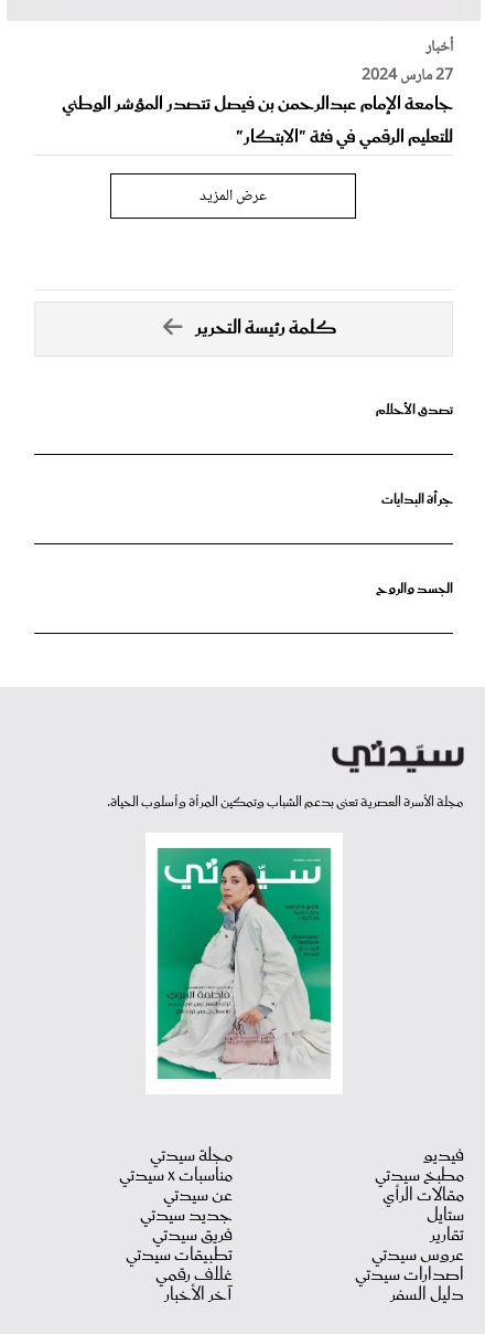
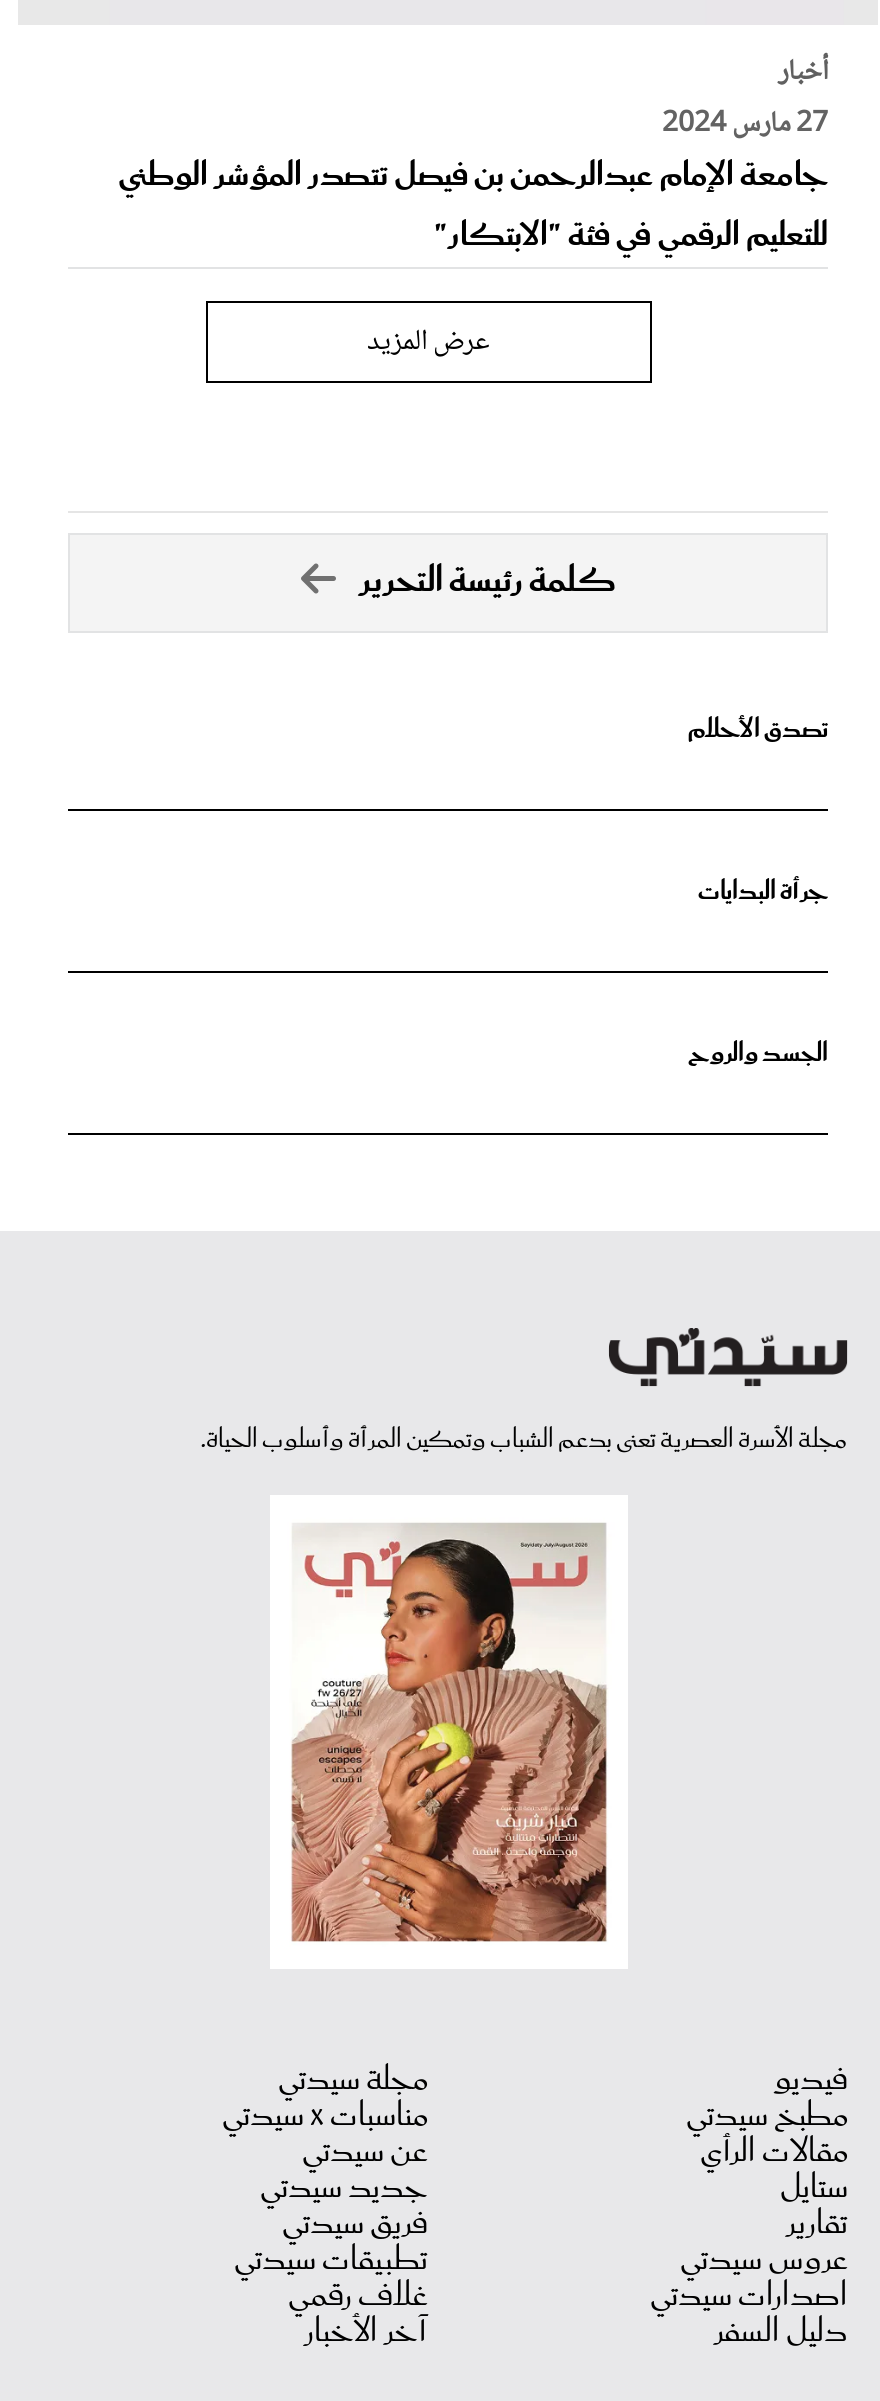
- [image]
+ [image]
